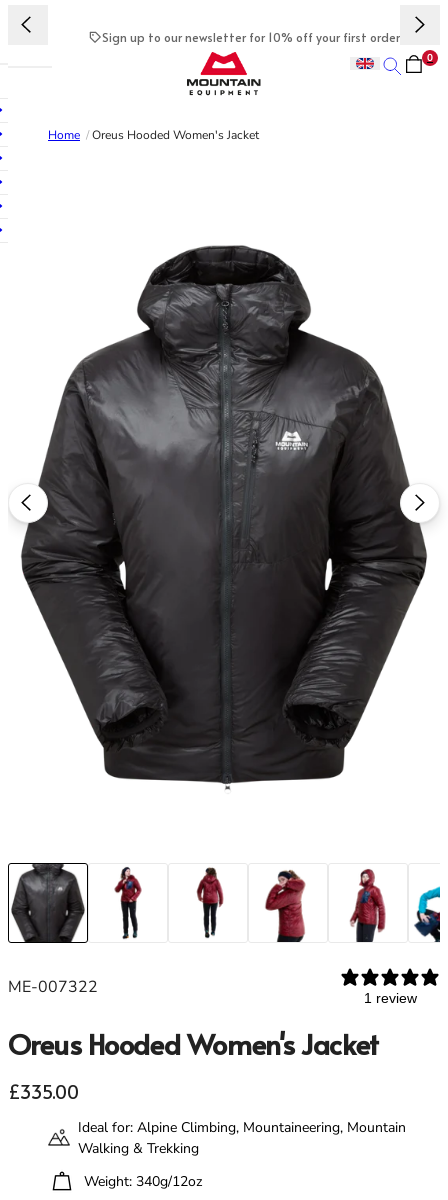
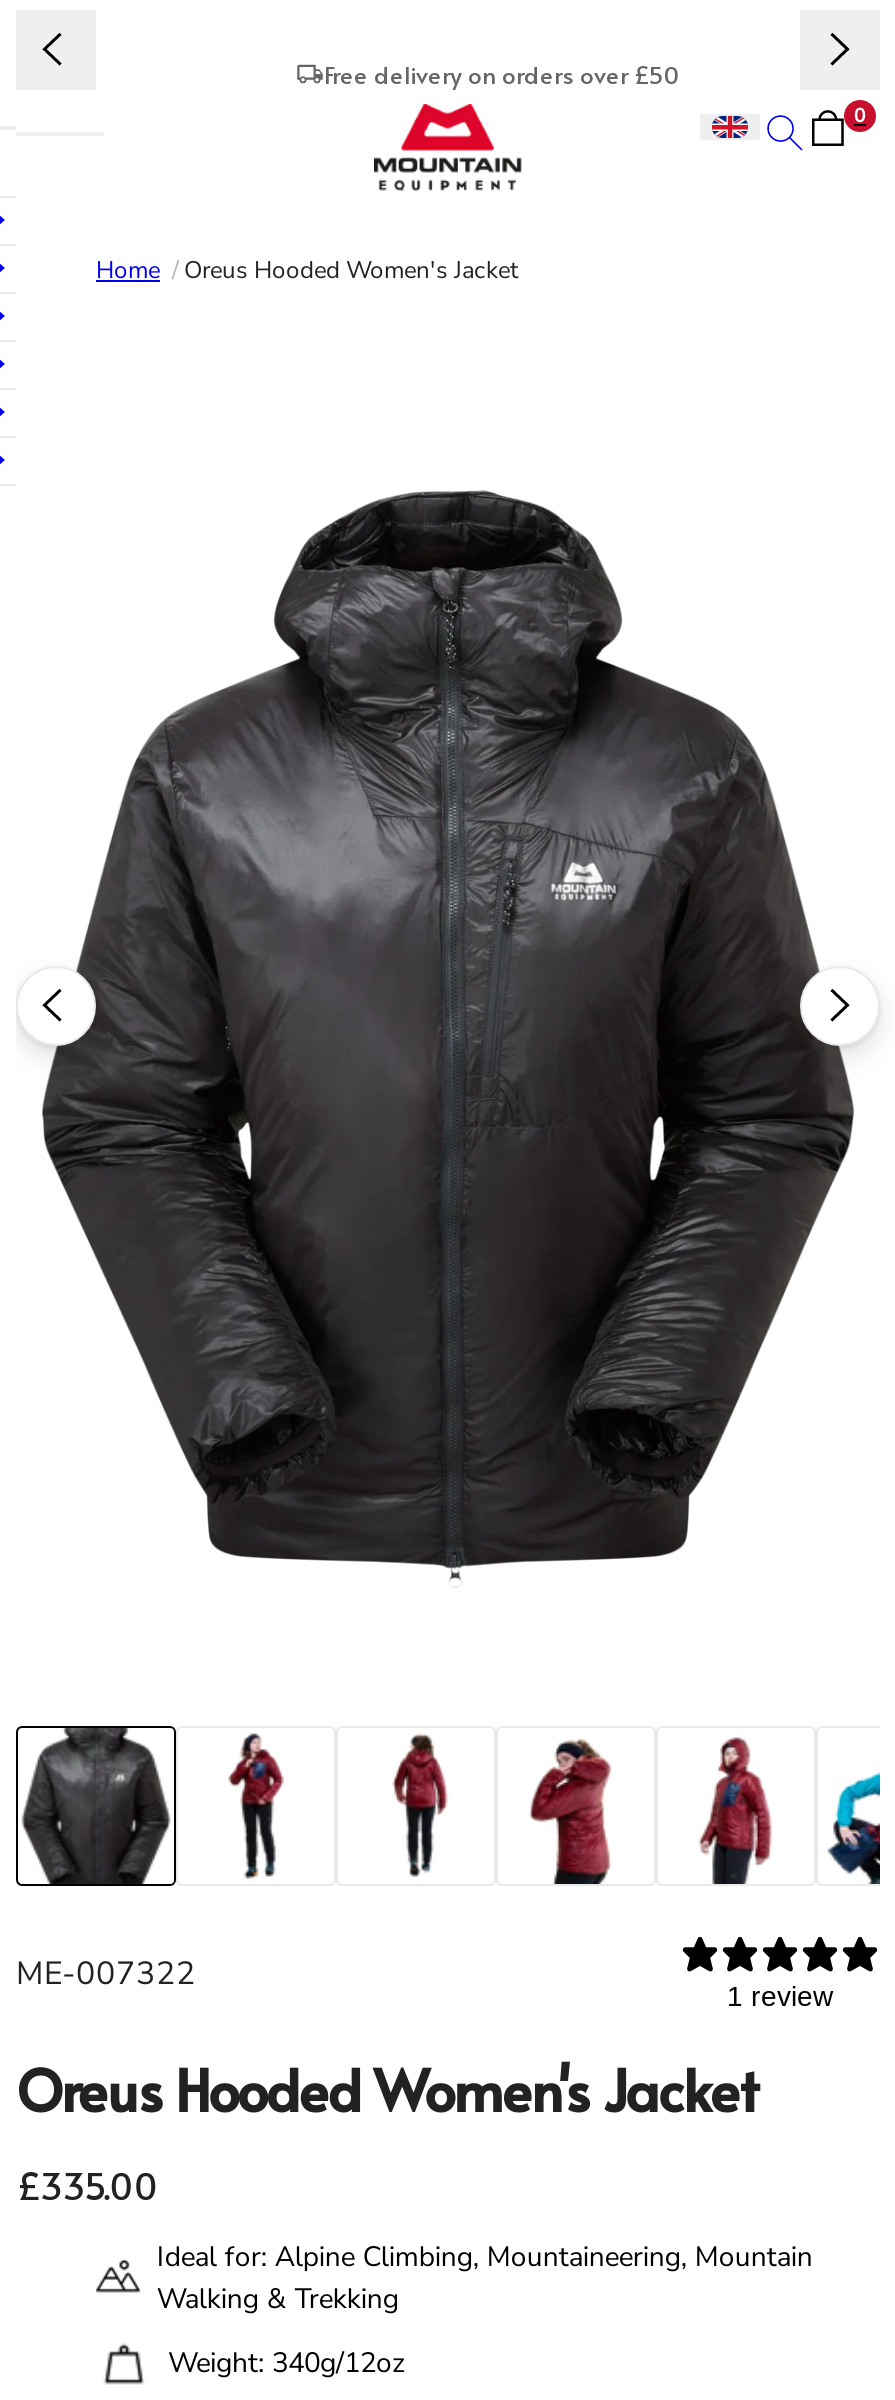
- Sign up to our newsletter for 10% off your first order
+ Free delivery on orders over £50
